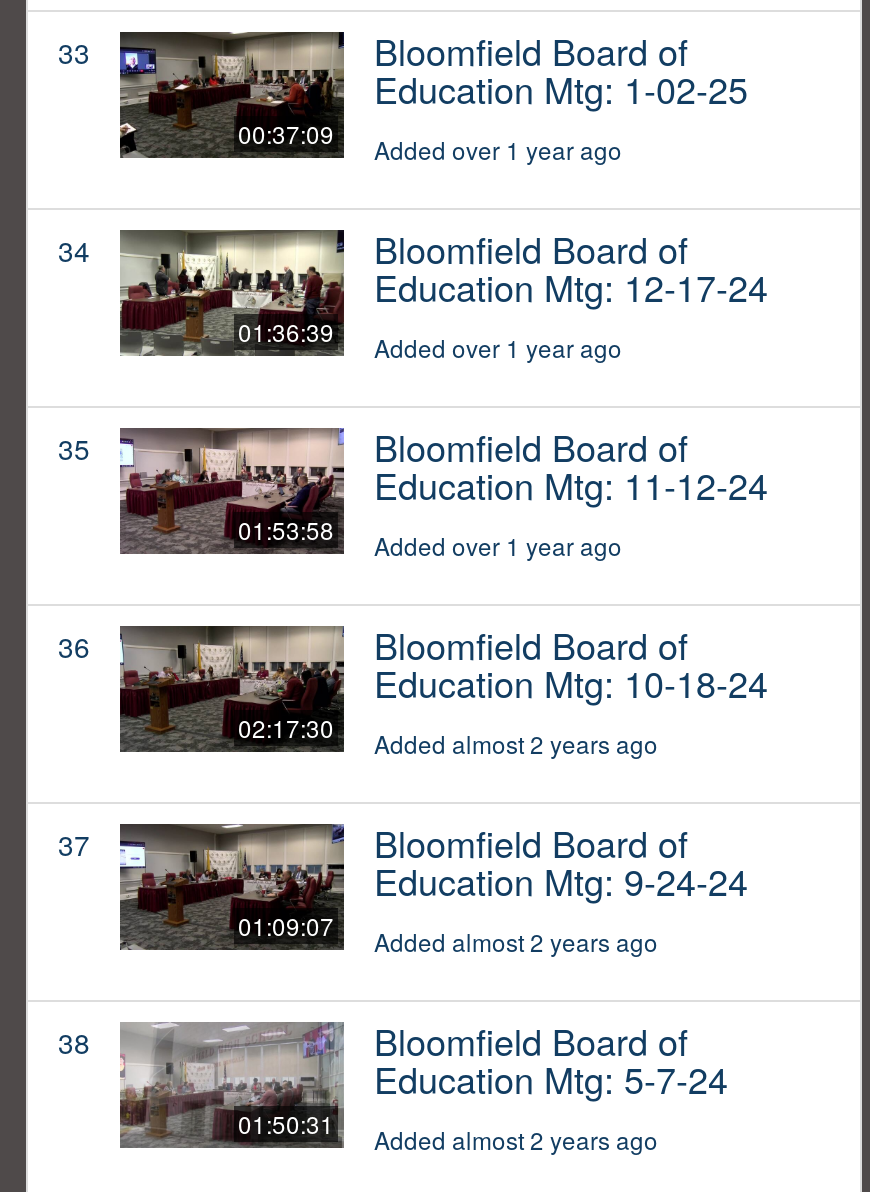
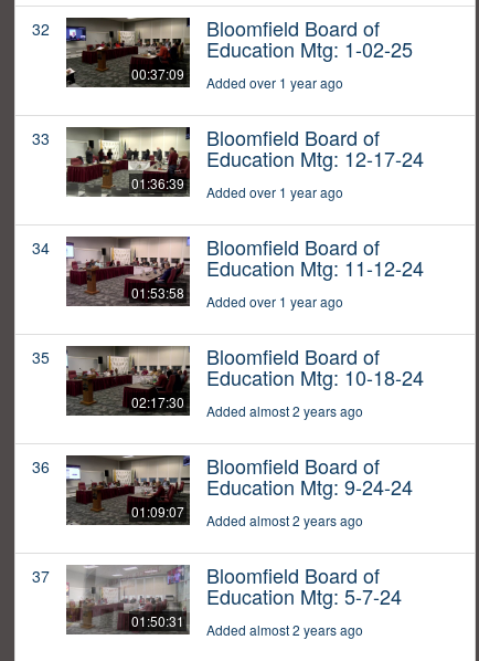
- 33
+ 32

- 34
+ 33

- 35
+ 34

- 36
+ 35

- 37
+ 36

- 38
+ 37
